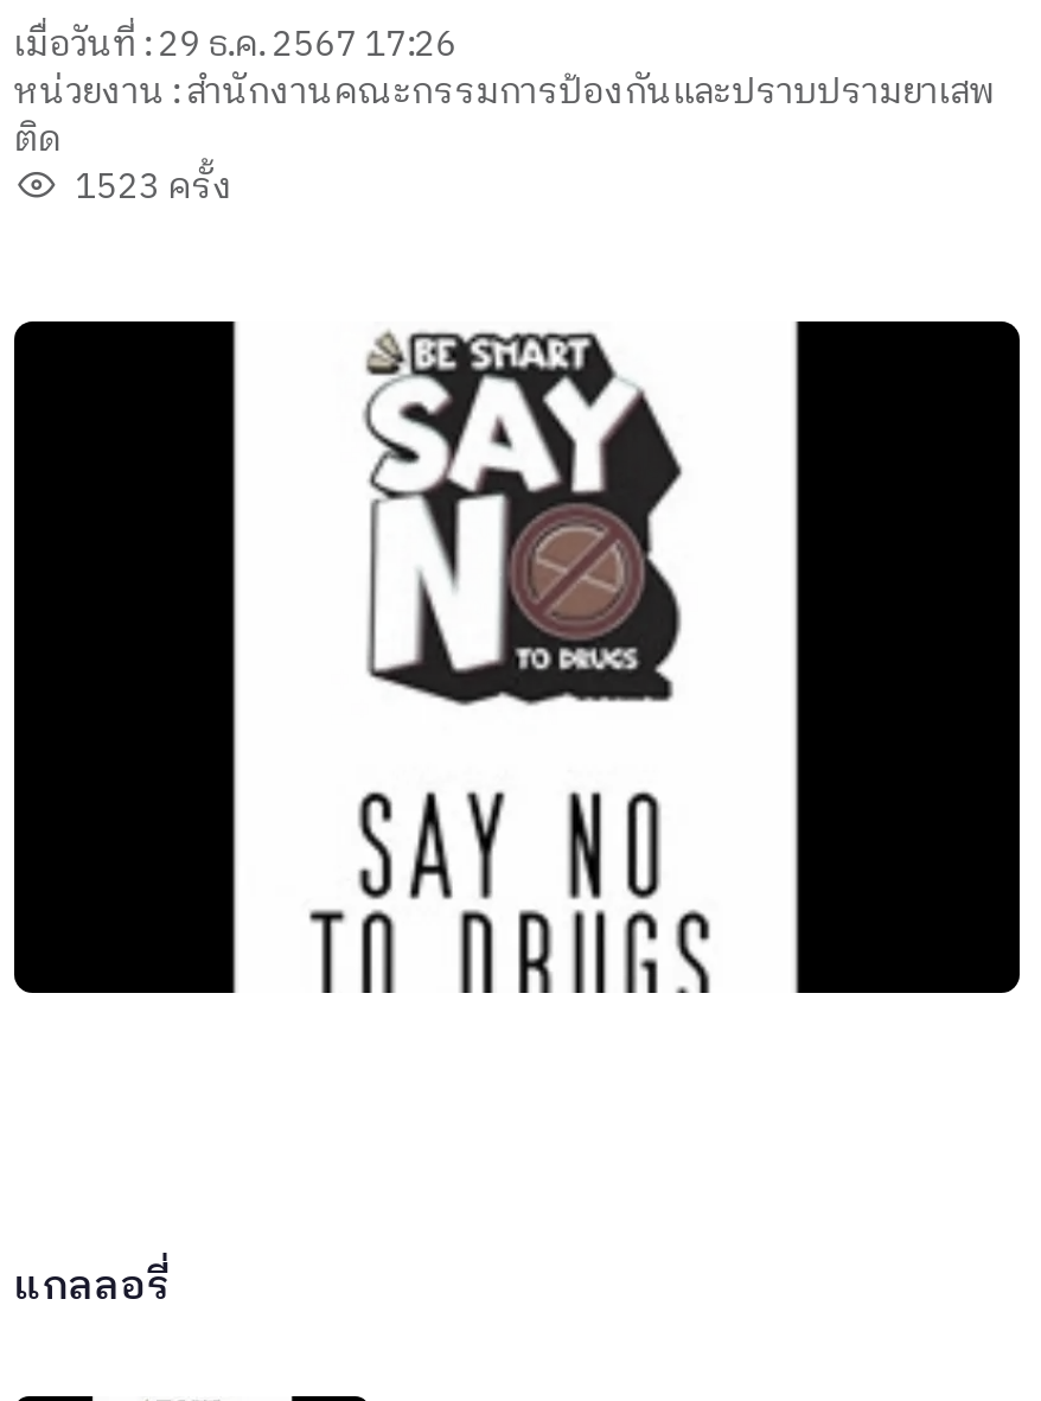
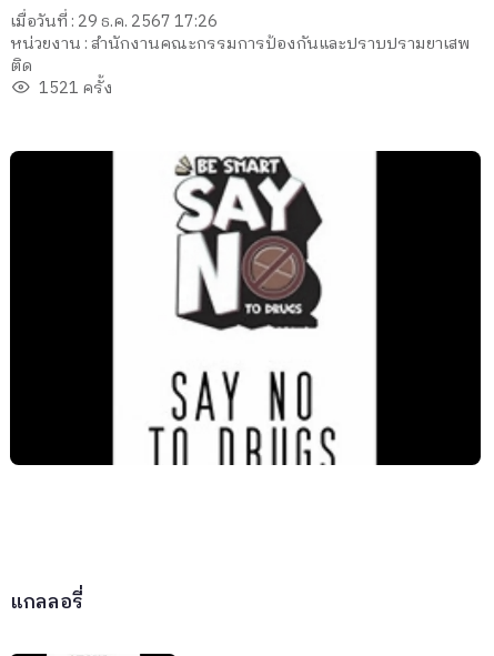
- 1523 ครั้ง
+ 1521 ครั้ง
